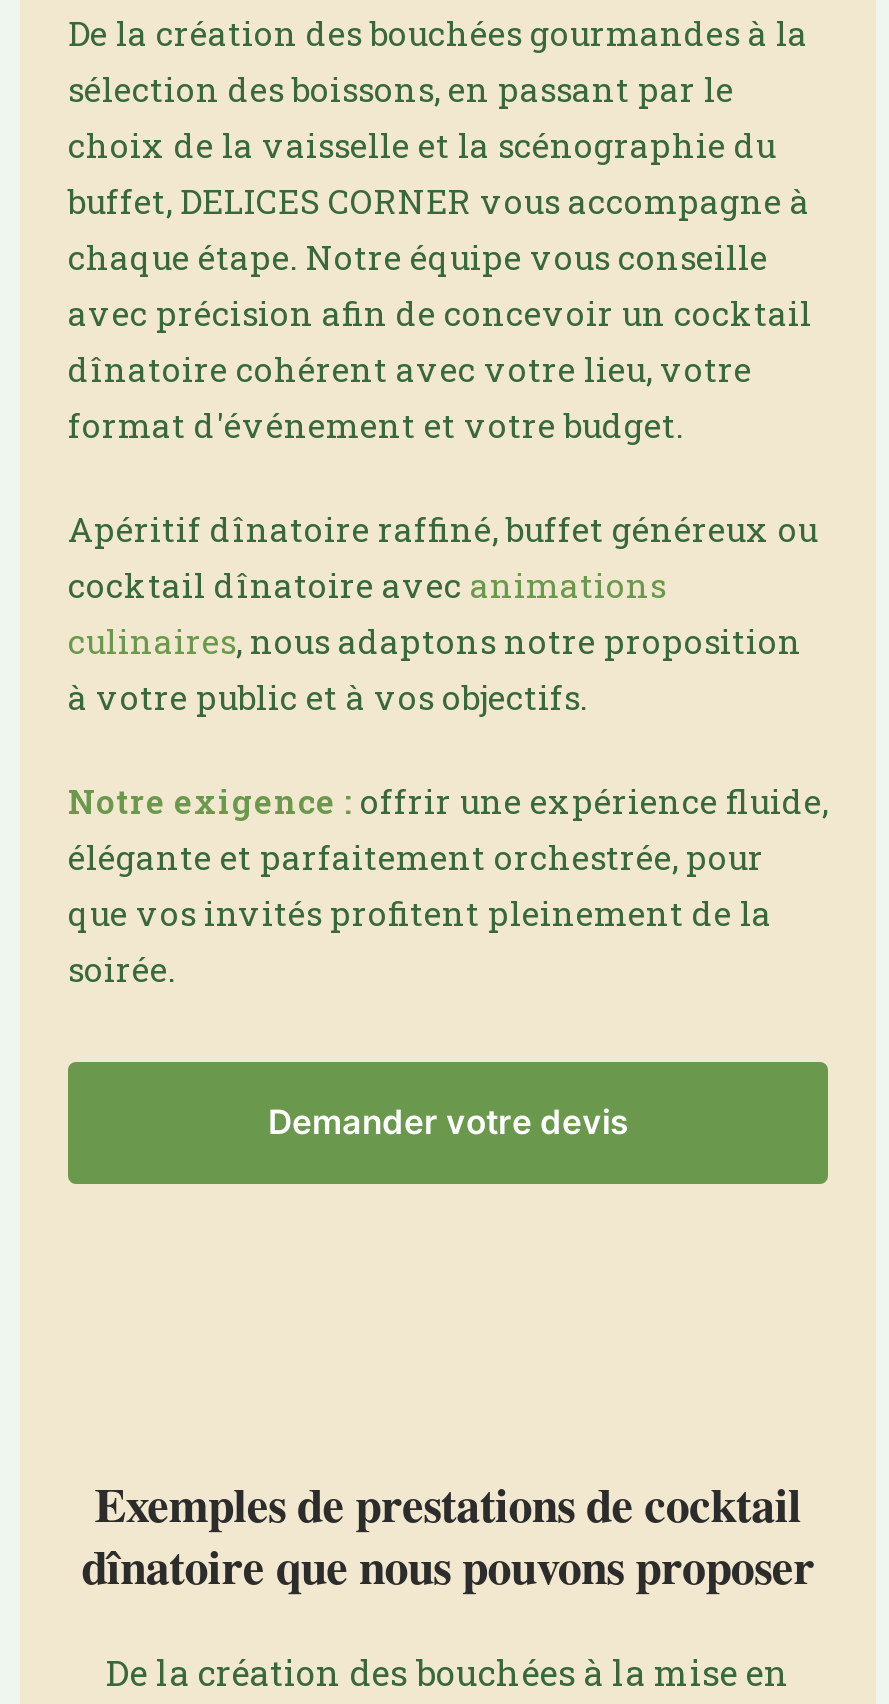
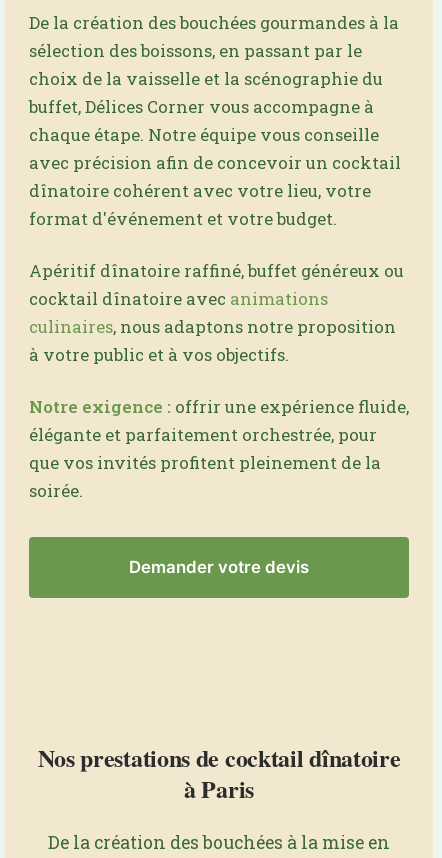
- buffet, DELICES CORNER vous accompagne à
+ buffet, Délices Corner vous accompagne à

- Exemples de prestations de cocktail
- dînatoire que nous pouvons proposer
+ Nos prestations de cocktail dînatoire
+ à Paris
